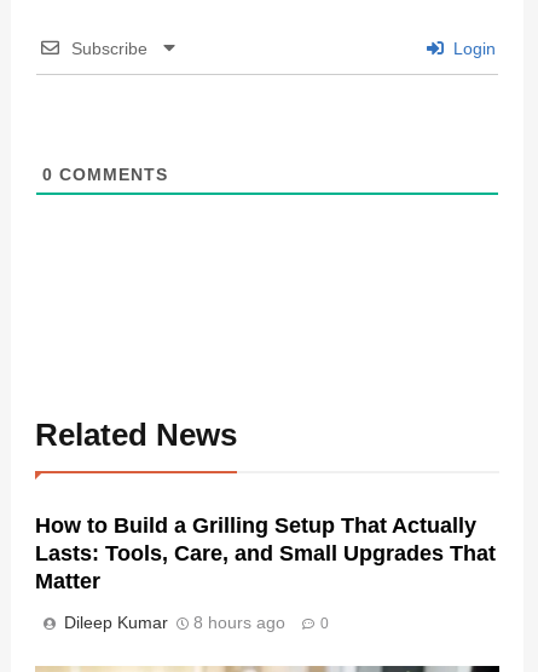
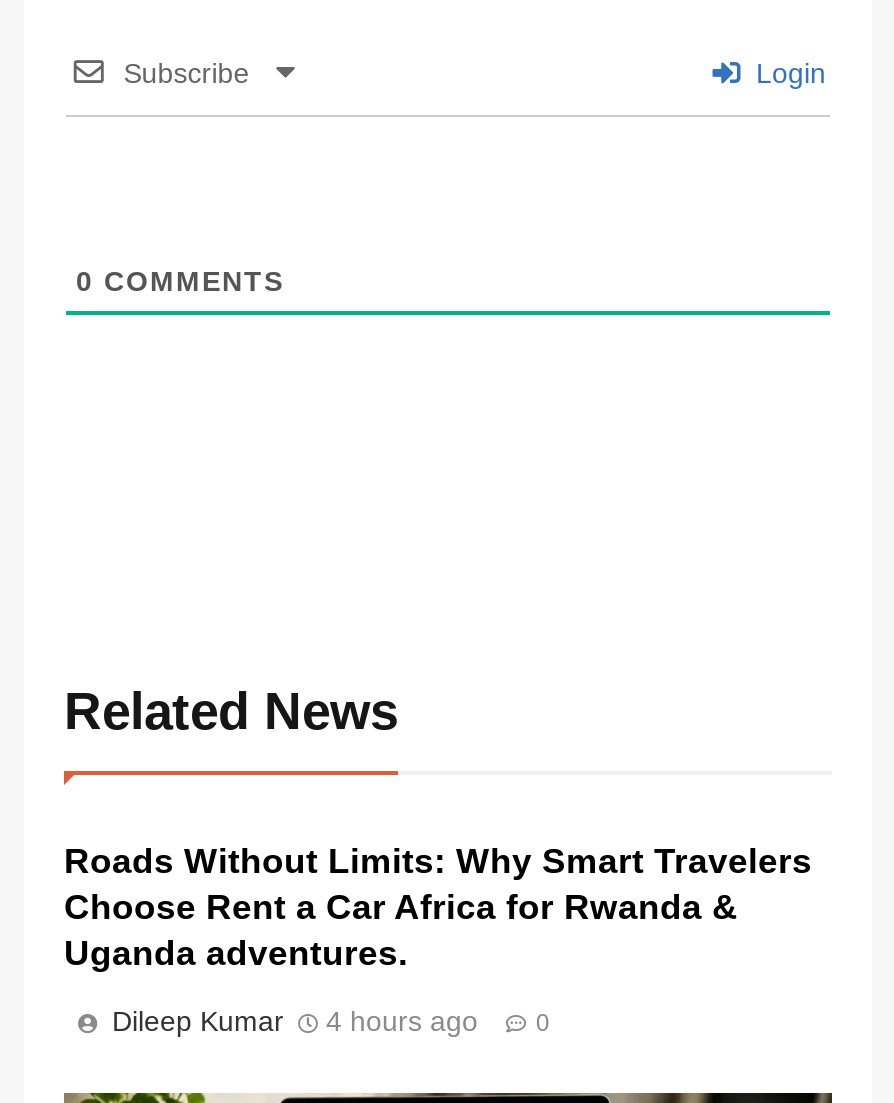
- How to Build a Grilling Setup That Actually
- Lasts: Tools, Care, and Small Upgrades That
- Matter
+ Roads Without Limits: Why Smart Travelers
+ Choose Rent a Car Africa for Rwanda &
+ Uganda adventures.

- Dileep Kumar 8 hours ago
+ Dileep Kumar 4 hours ago
